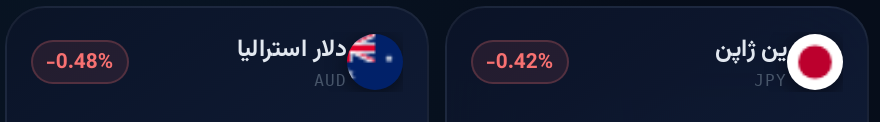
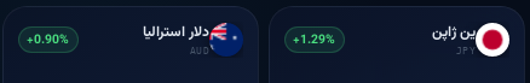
- -0.48%
+ +0.90%

- -0.42%
+ +1.29%
